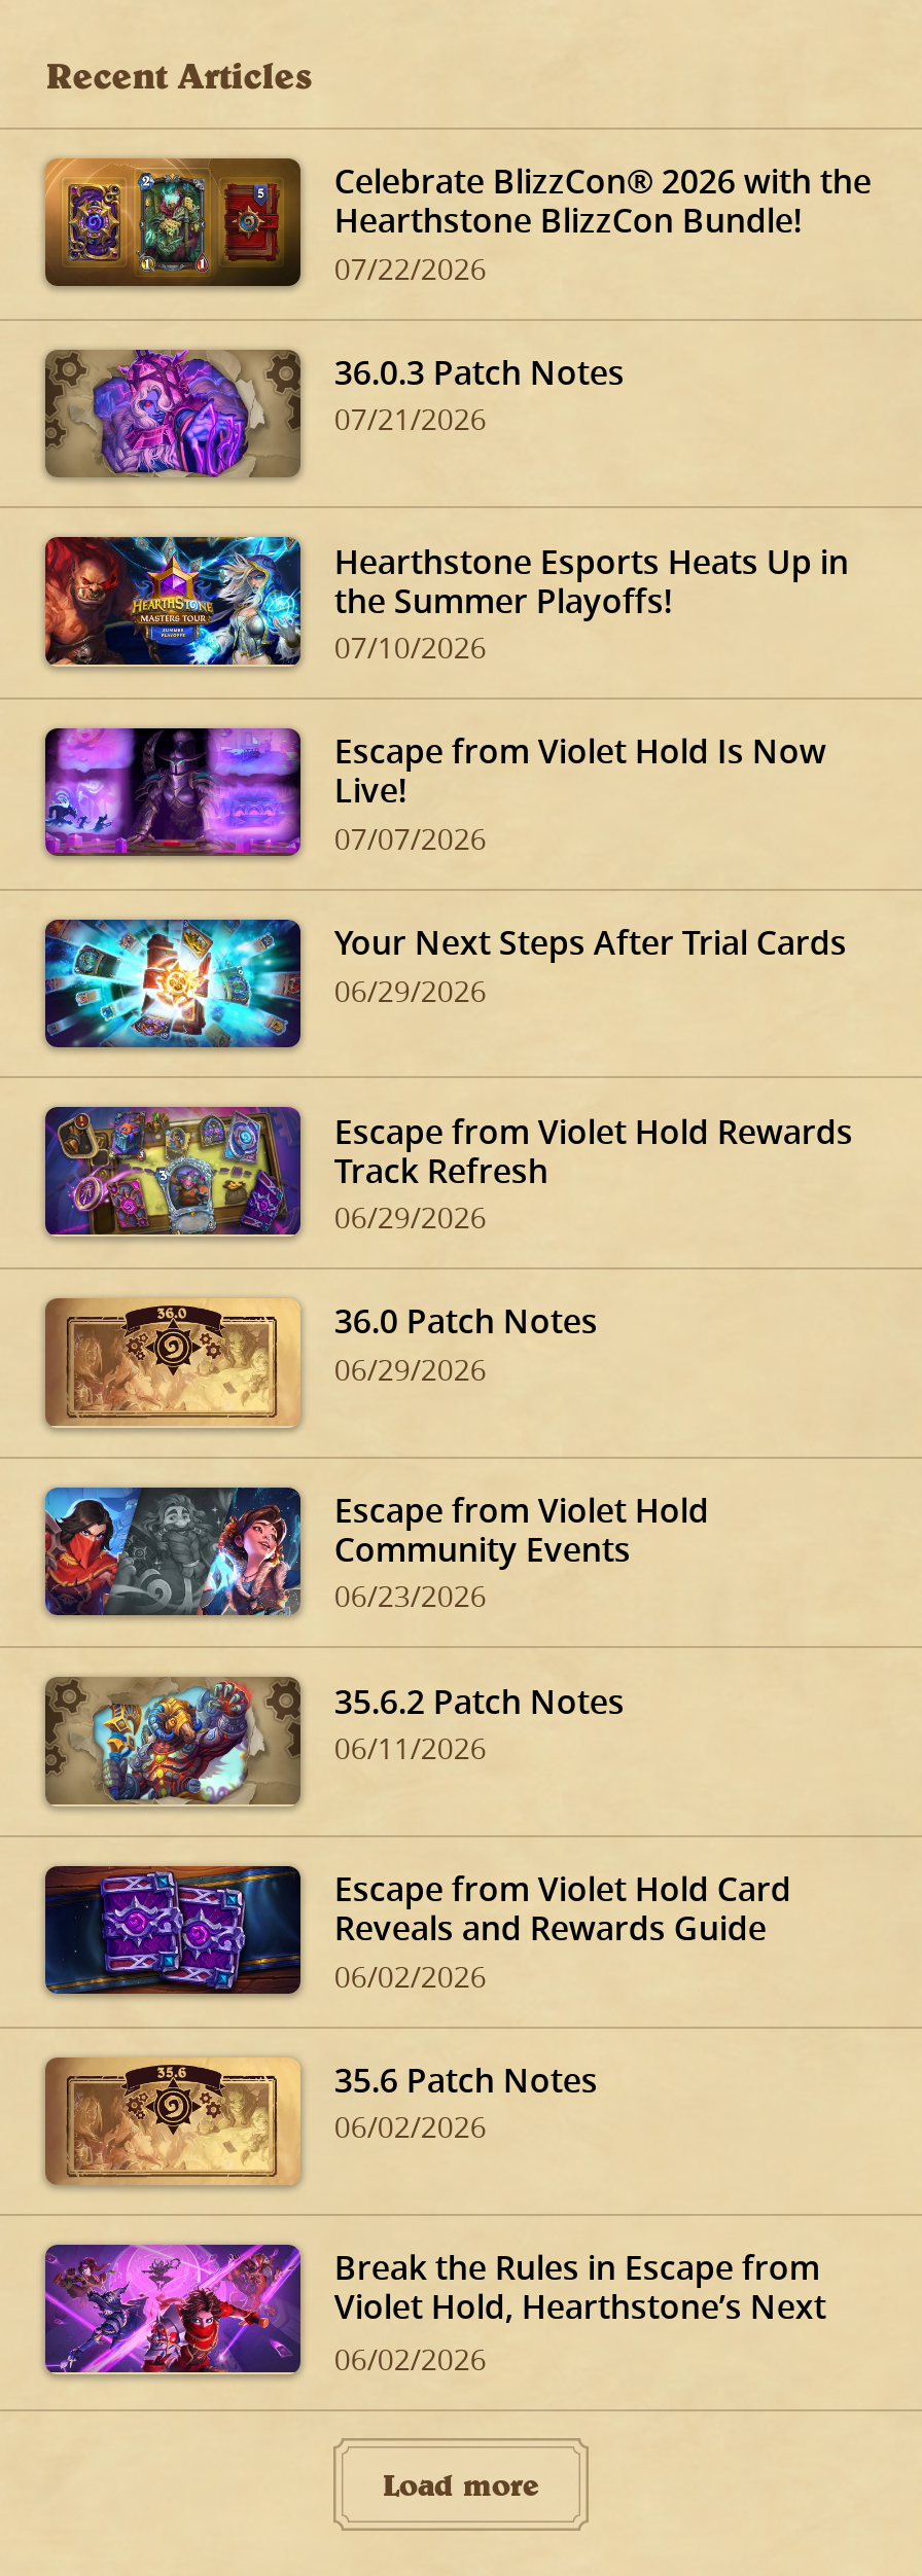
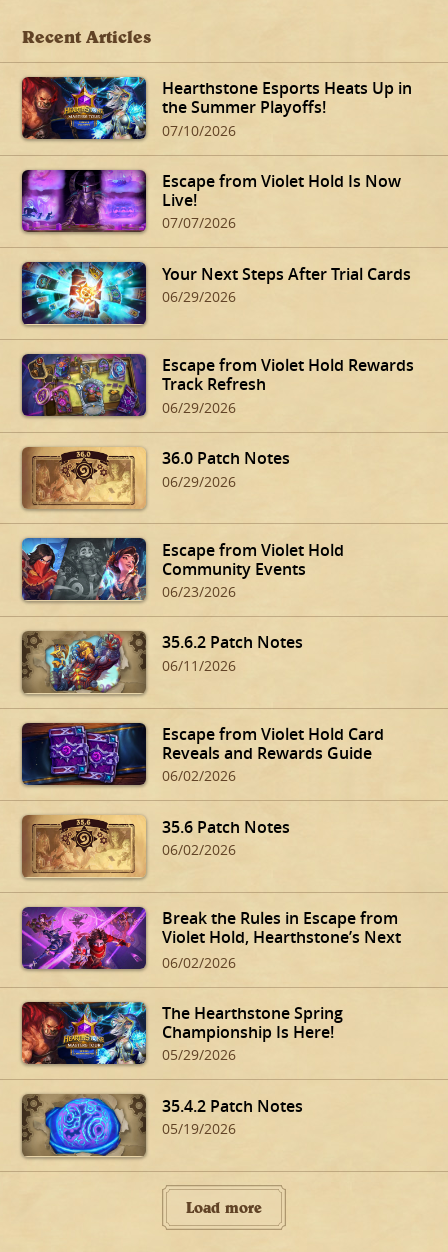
- [image]
- Celebrate BlizzCon® 2026 with the
- Hearthstone BlizzCon Bundle!
- 07/22/2026
- 36.0.3 Patch Notes
- 07/21/2026

- [image]

moved up: [image] | Hearthstone Esports Heats Up in | the Summer Playoffs! | ... | Break the Rules in Escape from | Violet Hold, Hearthstone’s Next

+ [image]

+ [image]
+ The Hearthstone Spring
+ Championship Is Here!
+ 05/29/2026
+ 35.4.2 Patch Notes
+ 05/19/2026
